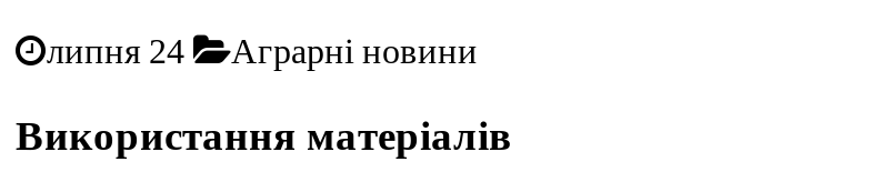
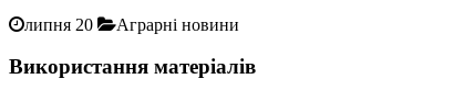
- липня 24 Аграрні новини
+ липня 20 Аграрні новини
